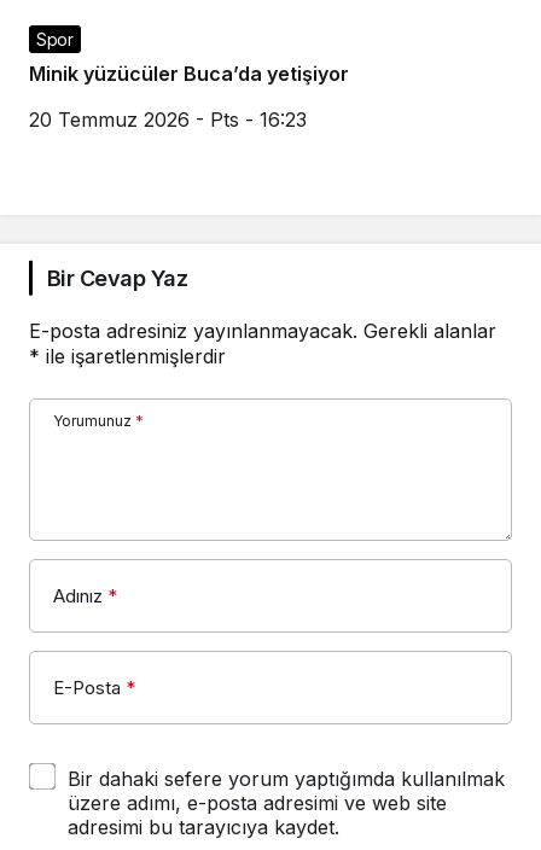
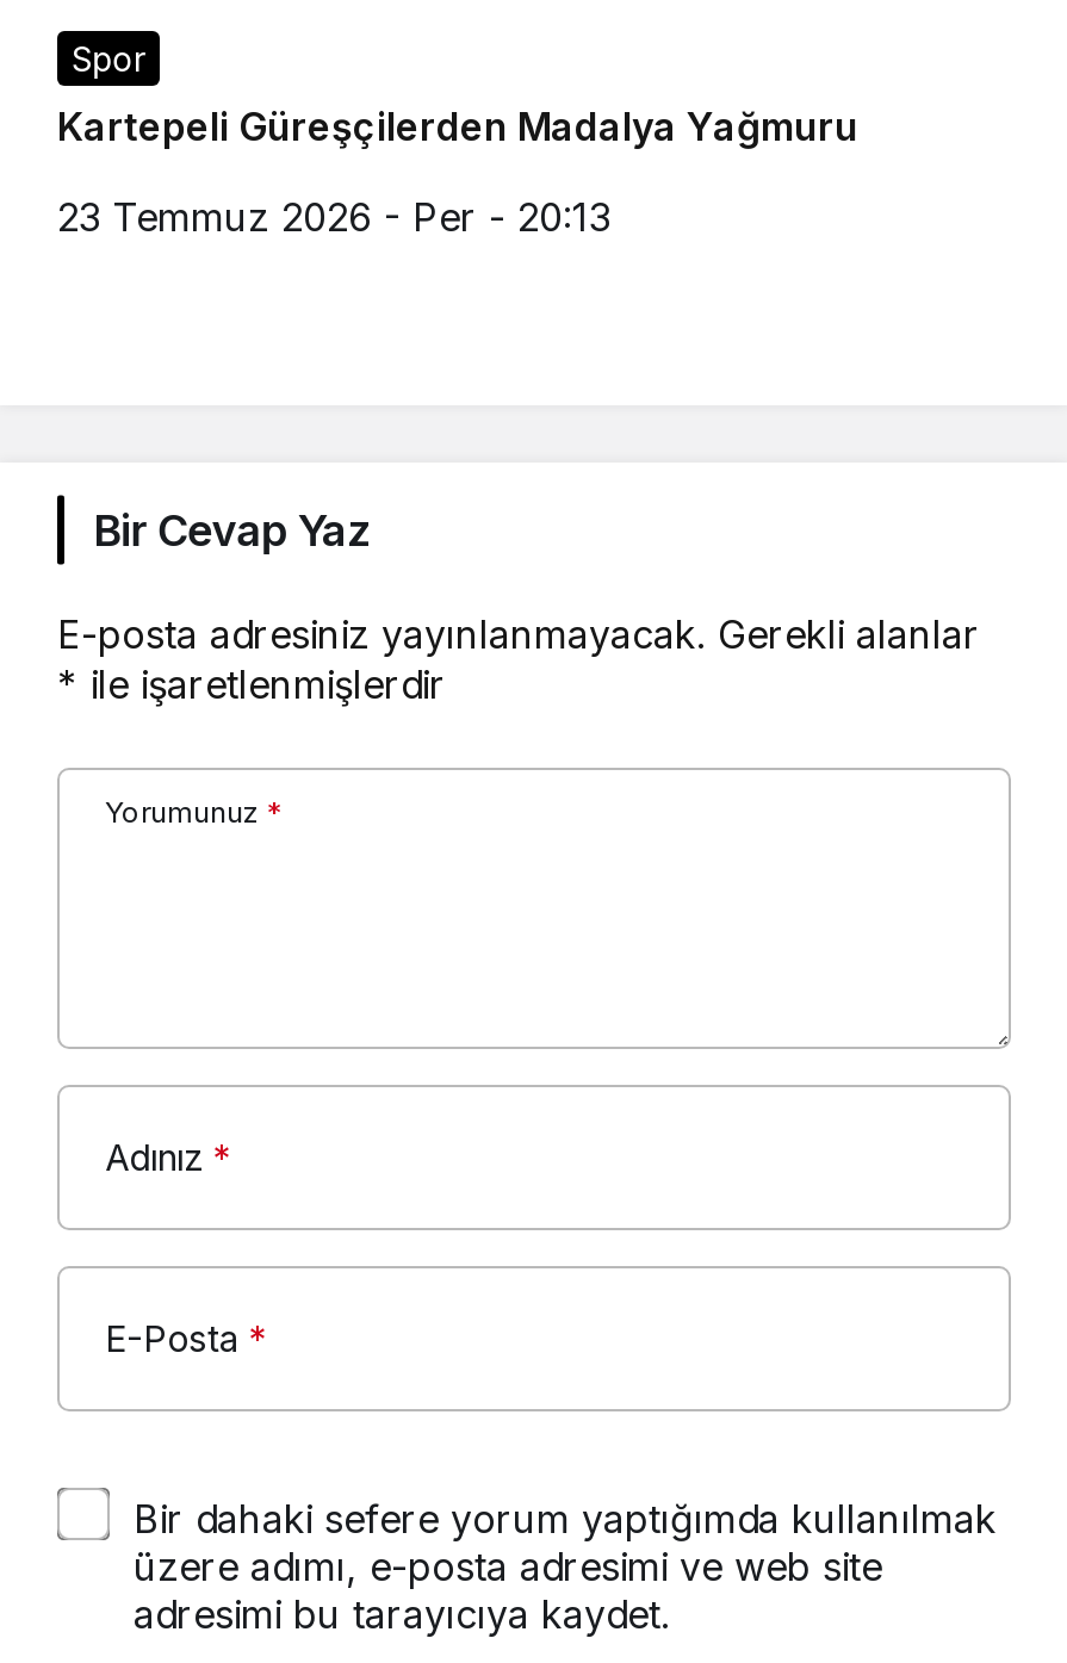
- Minik yüzücüler Buca’da yetişiyor
+ Kartepeli Güreşçilerden Madalya Yağmuru

- 20 Temmuz 2026 - Pts - 16:23
+ 23 Temmuz 2026 - Per - 20:13
